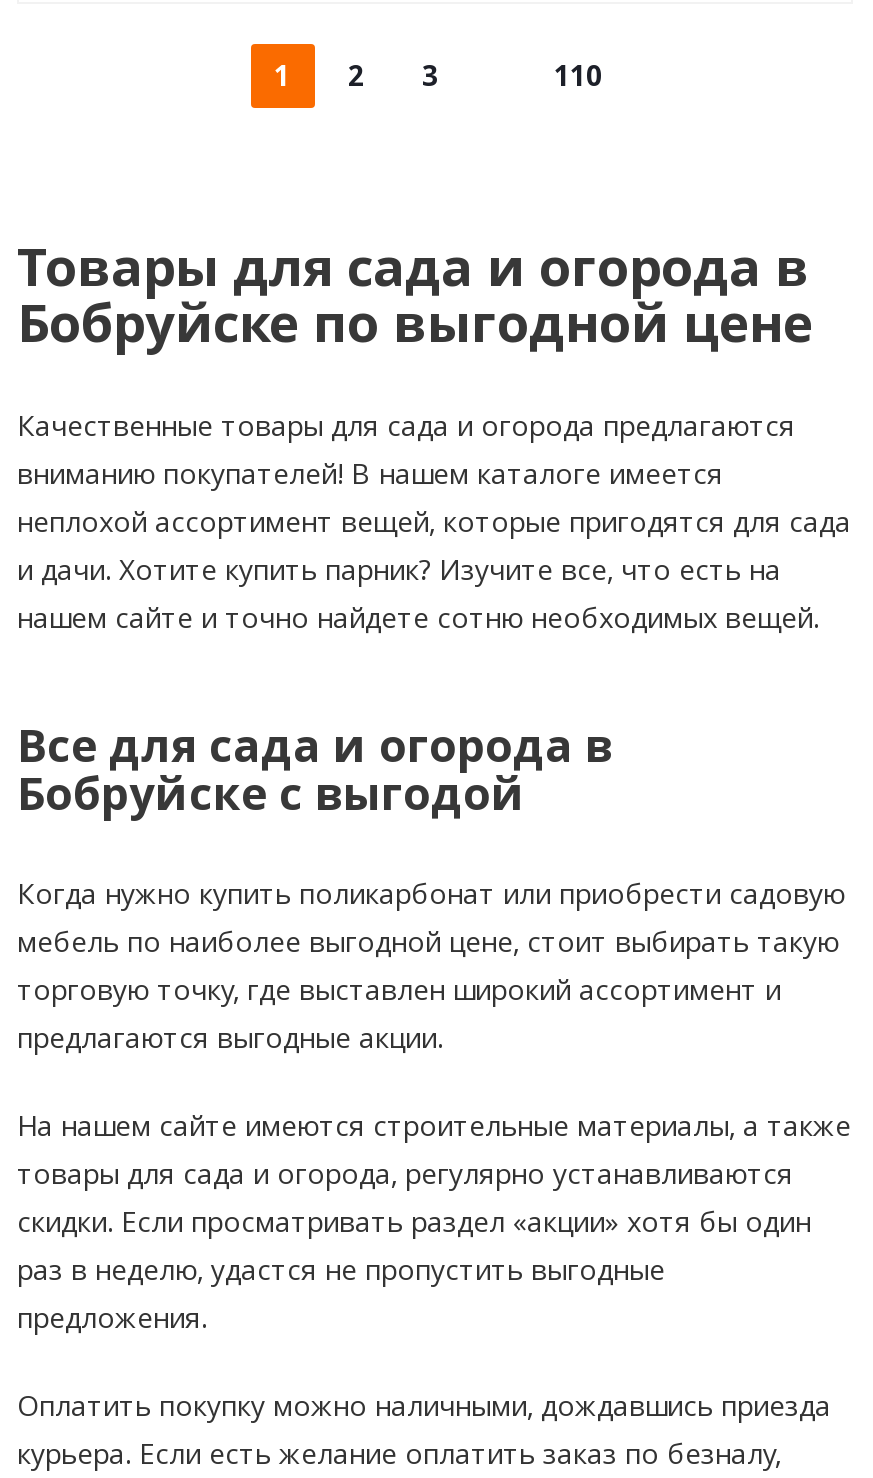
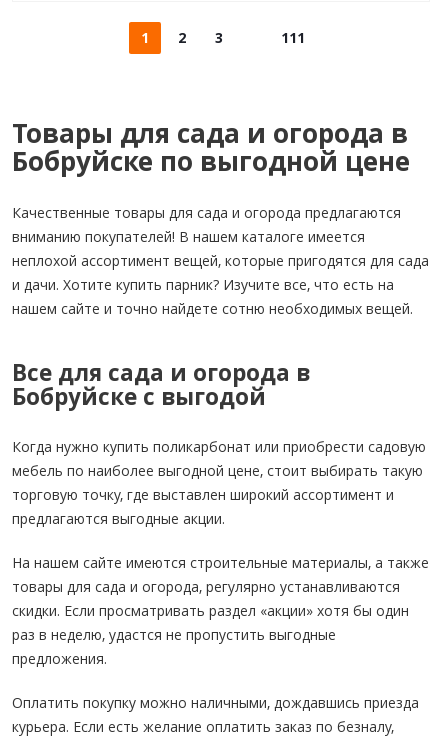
- 110
+ 111
